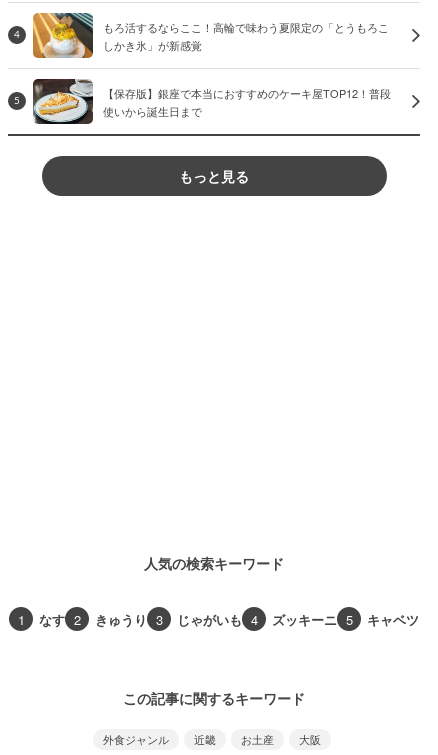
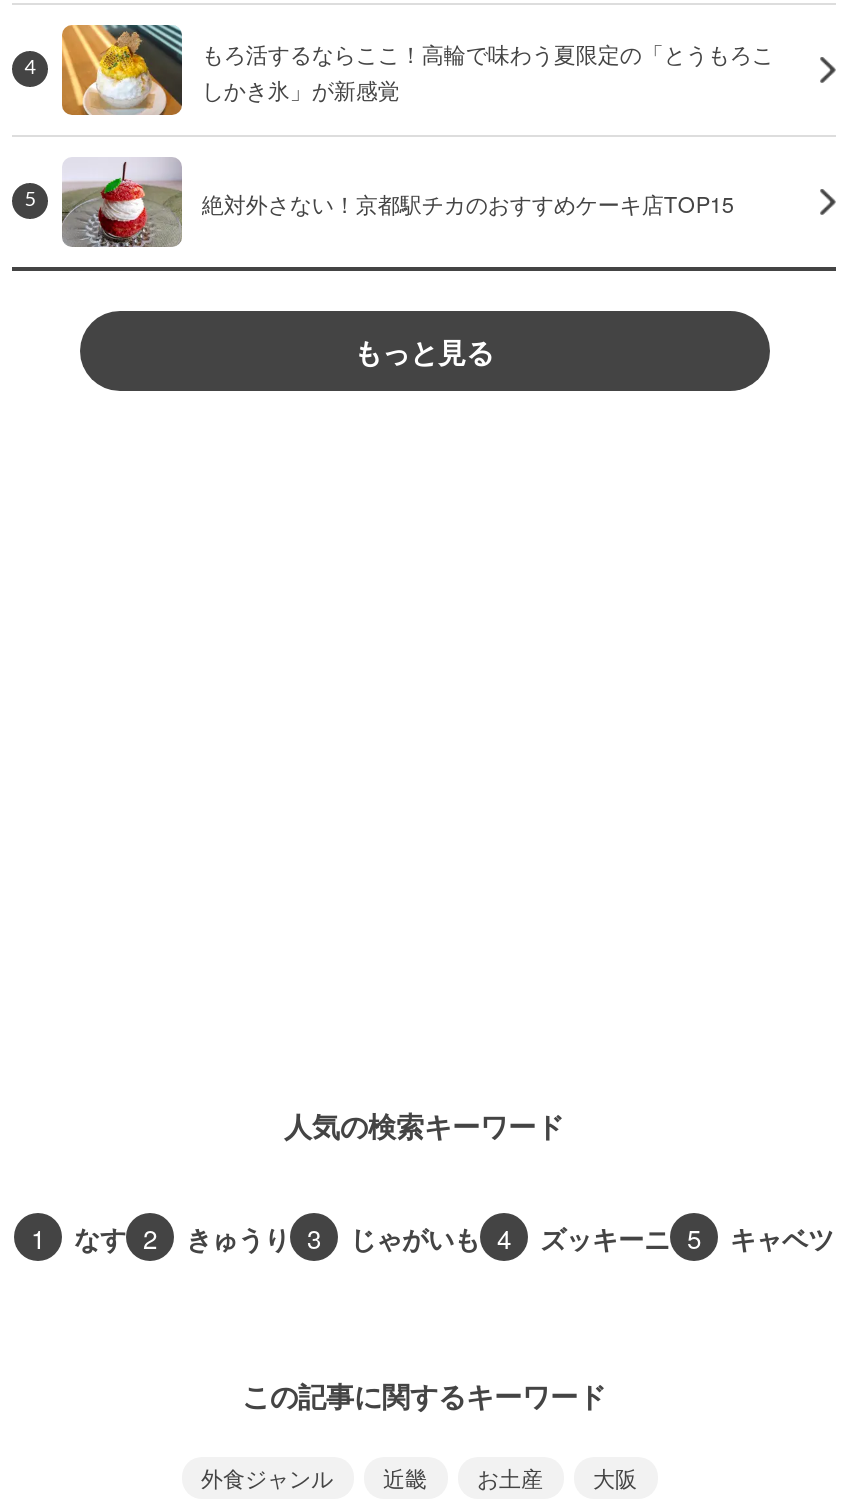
- [image]
- 【保存版】銀座で本当におすすめのケーキ屋TOP12！普段
- 使いから誕生日まで
+ [image]
+ 絶対外さない！京都駅チカのおすすめケーキ店TOP15
